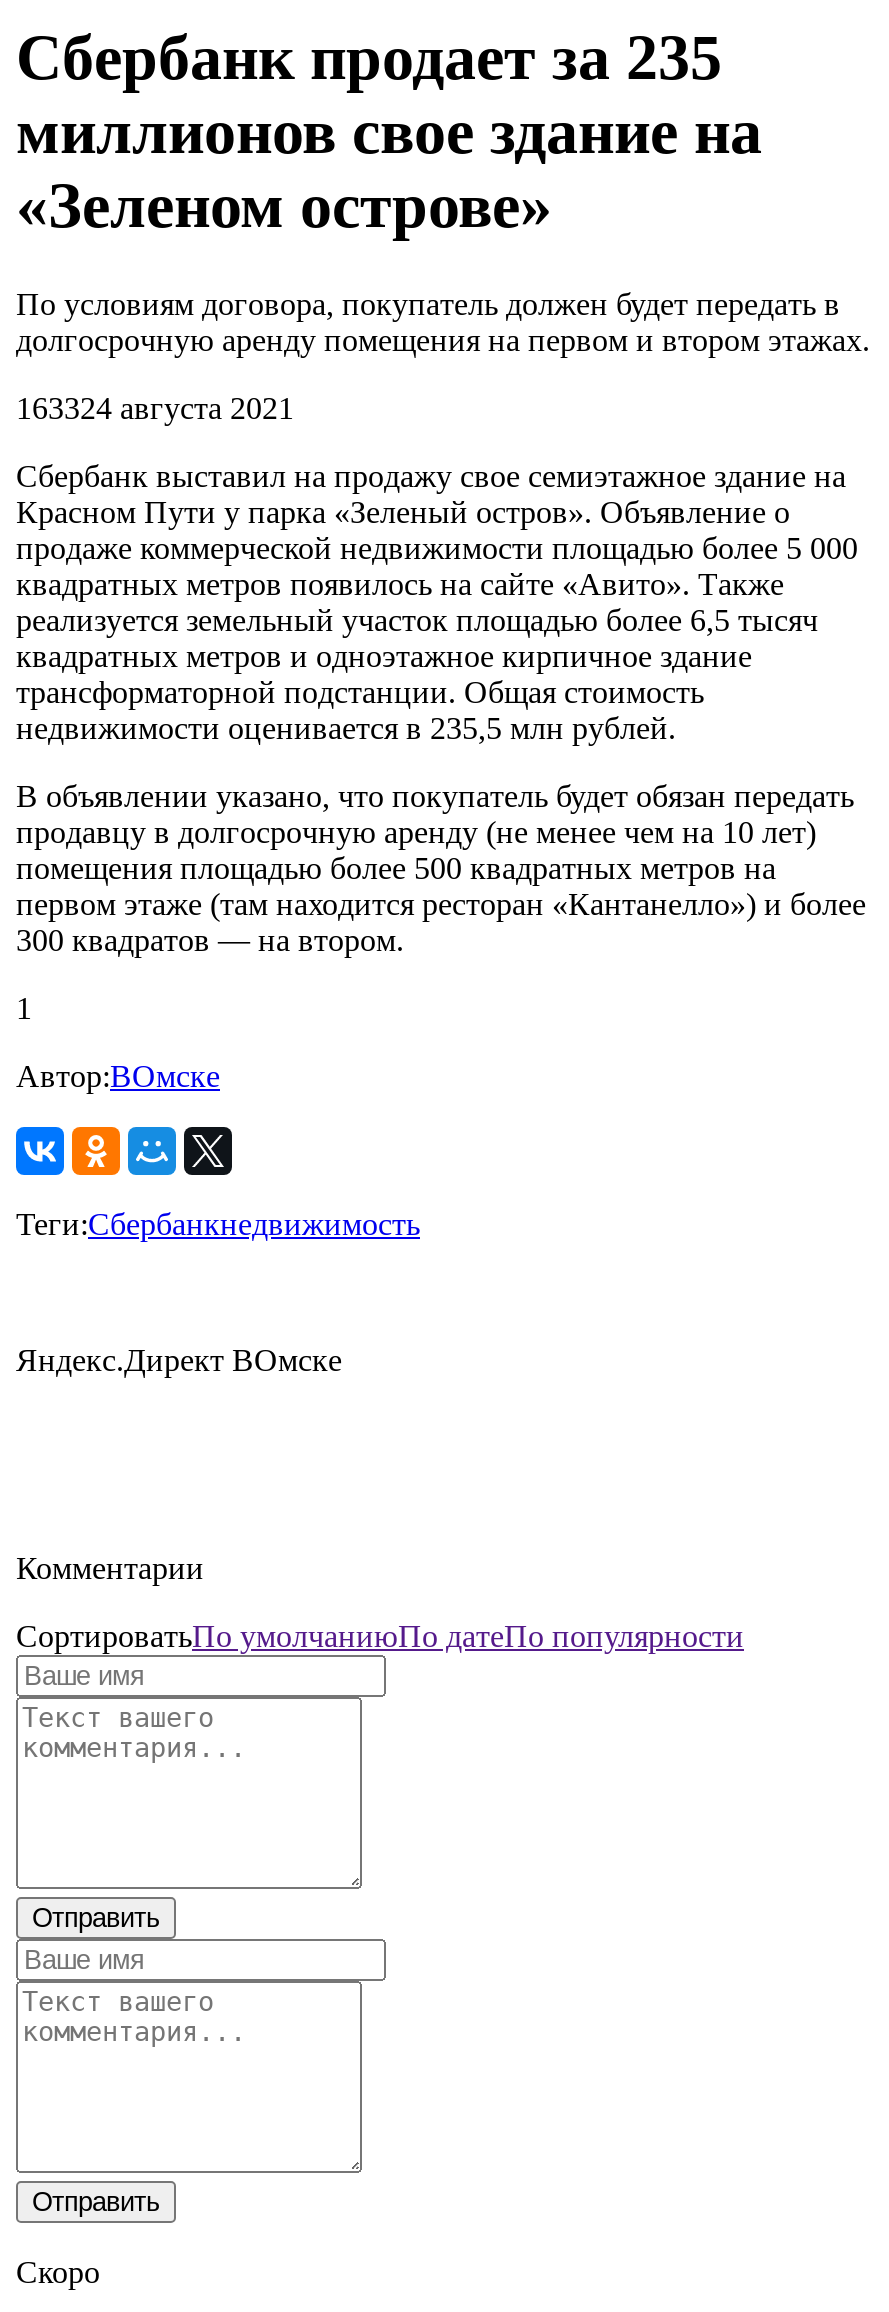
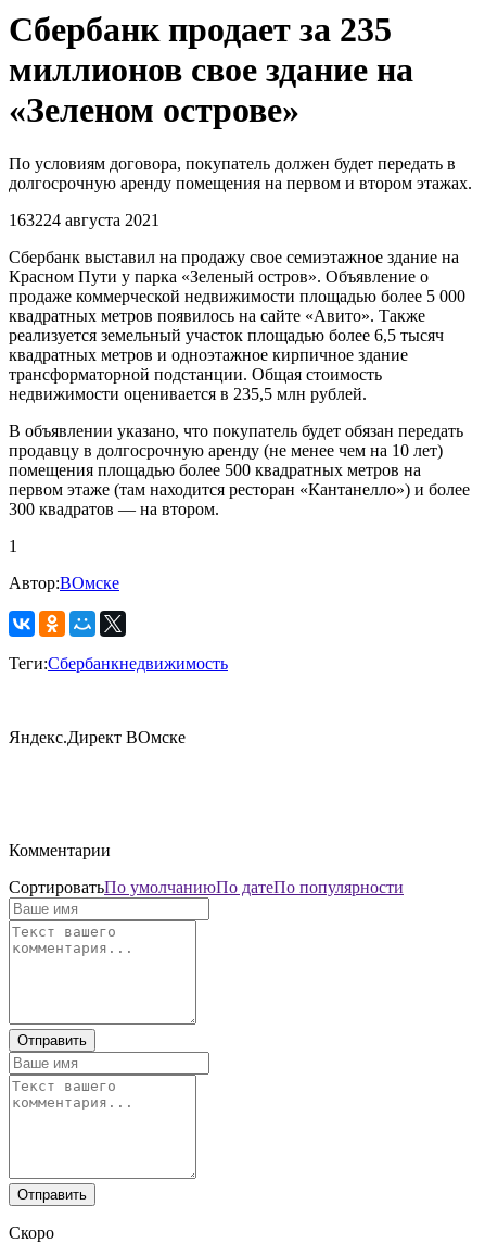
- 163324 августа 2021
+ 163224 августа 2021
